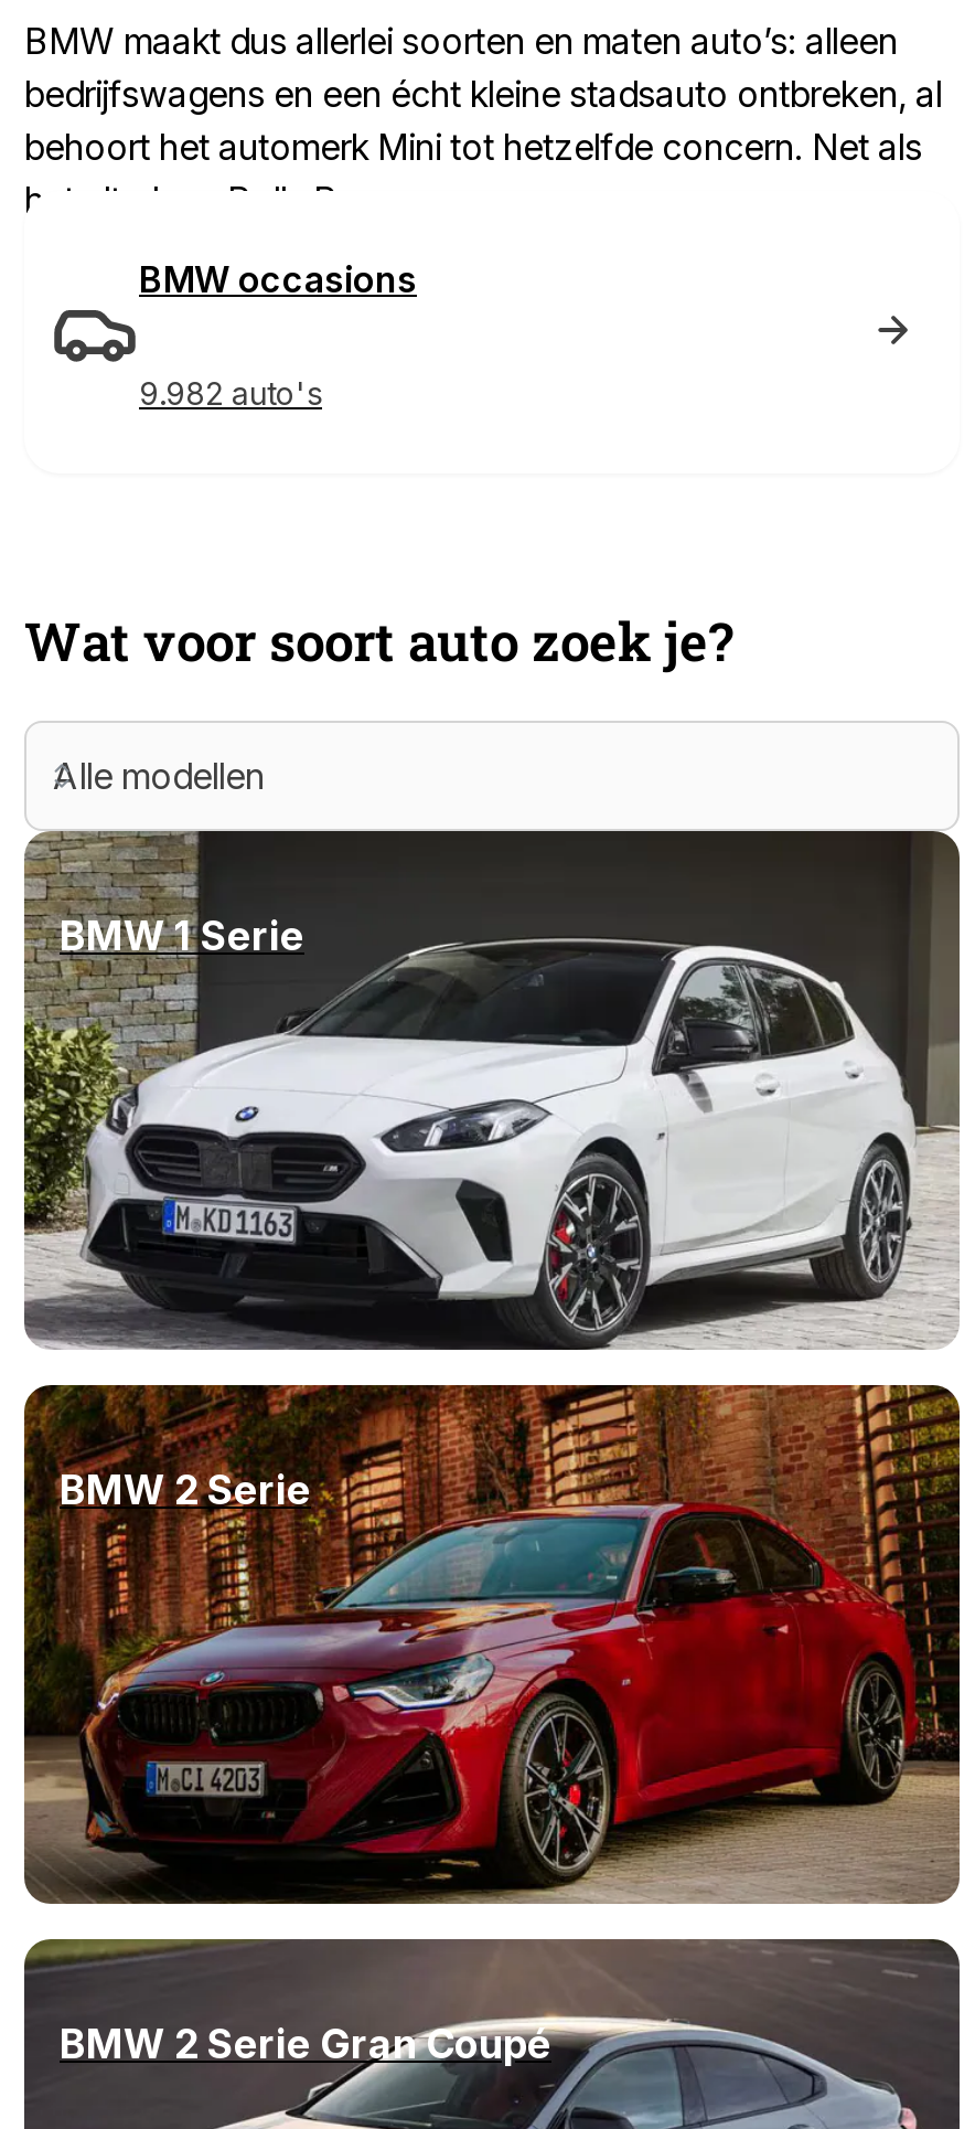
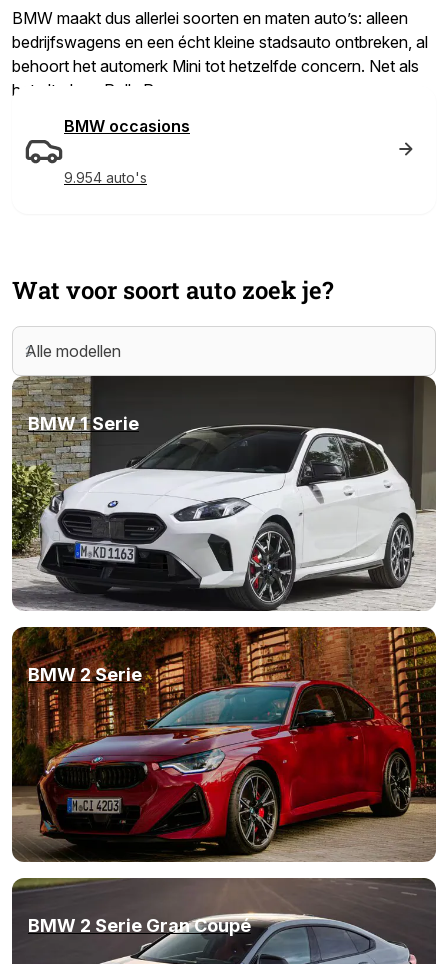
- 9.982 auto's
+ 9.954 auto's
